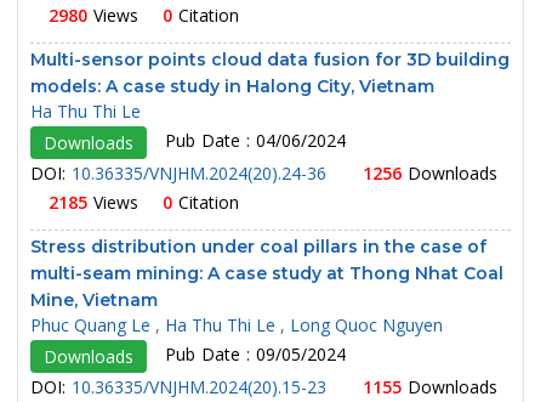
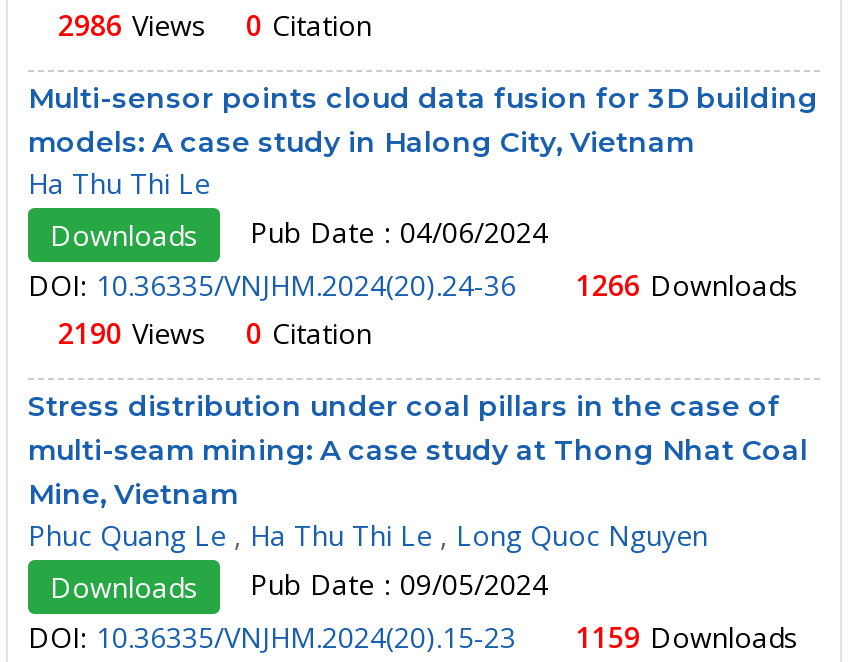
- 2980 Views 0 Citation
+ 2986 Views 0 Citation

- DOI: 10.36335/VNJHM.2024(20).24-36 1256 Downloads
+ DOI: 10.36335/VNJHM.2024(20).24-36 1266 Downloads

- 2185 Views 0 Citation
+ 2190 Views 0 Citation

- DOI: 10.36335/VNJHM.2024(20).15-23 1155 Downloads
+ DOI: 10.36335/VNJHM.2024(20).15-23 1159 Downloads
